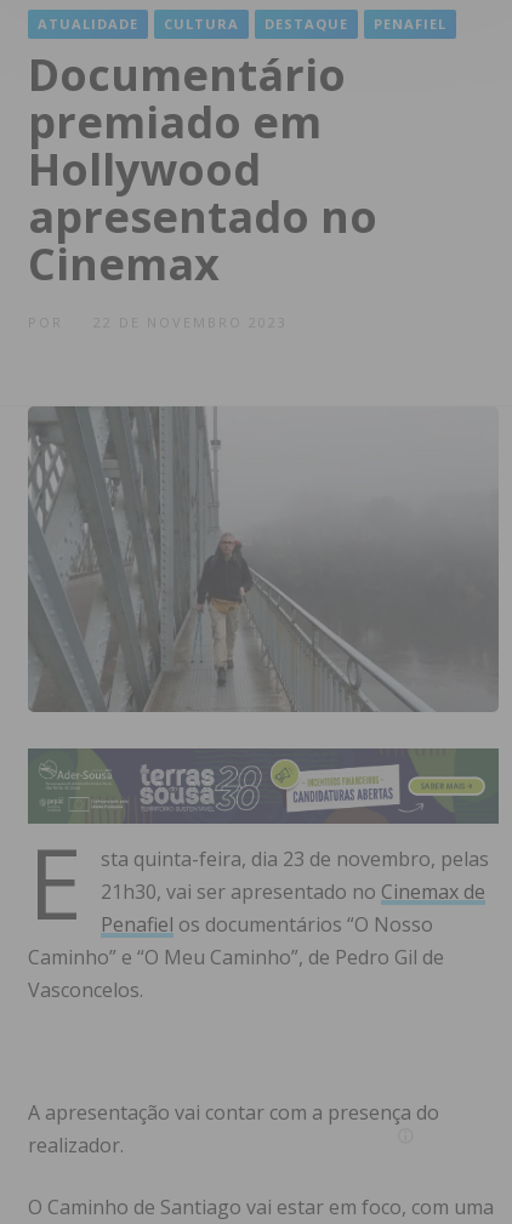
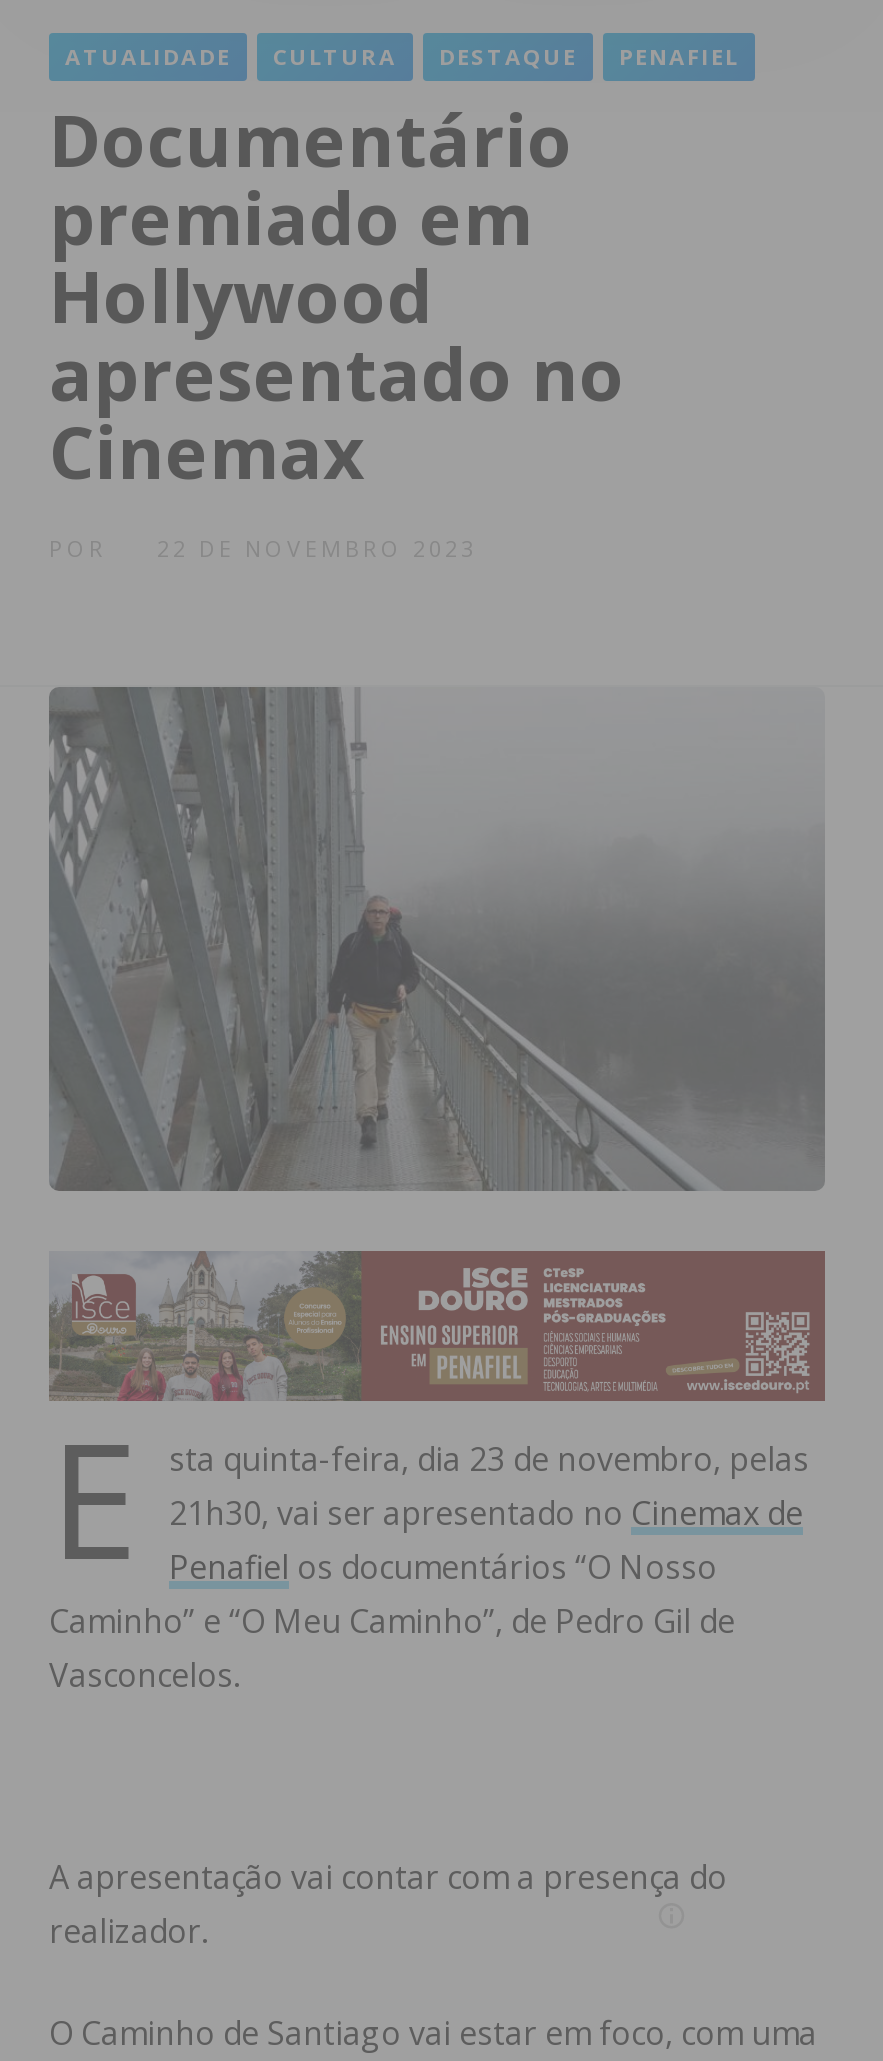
- [image]
+ [image]
